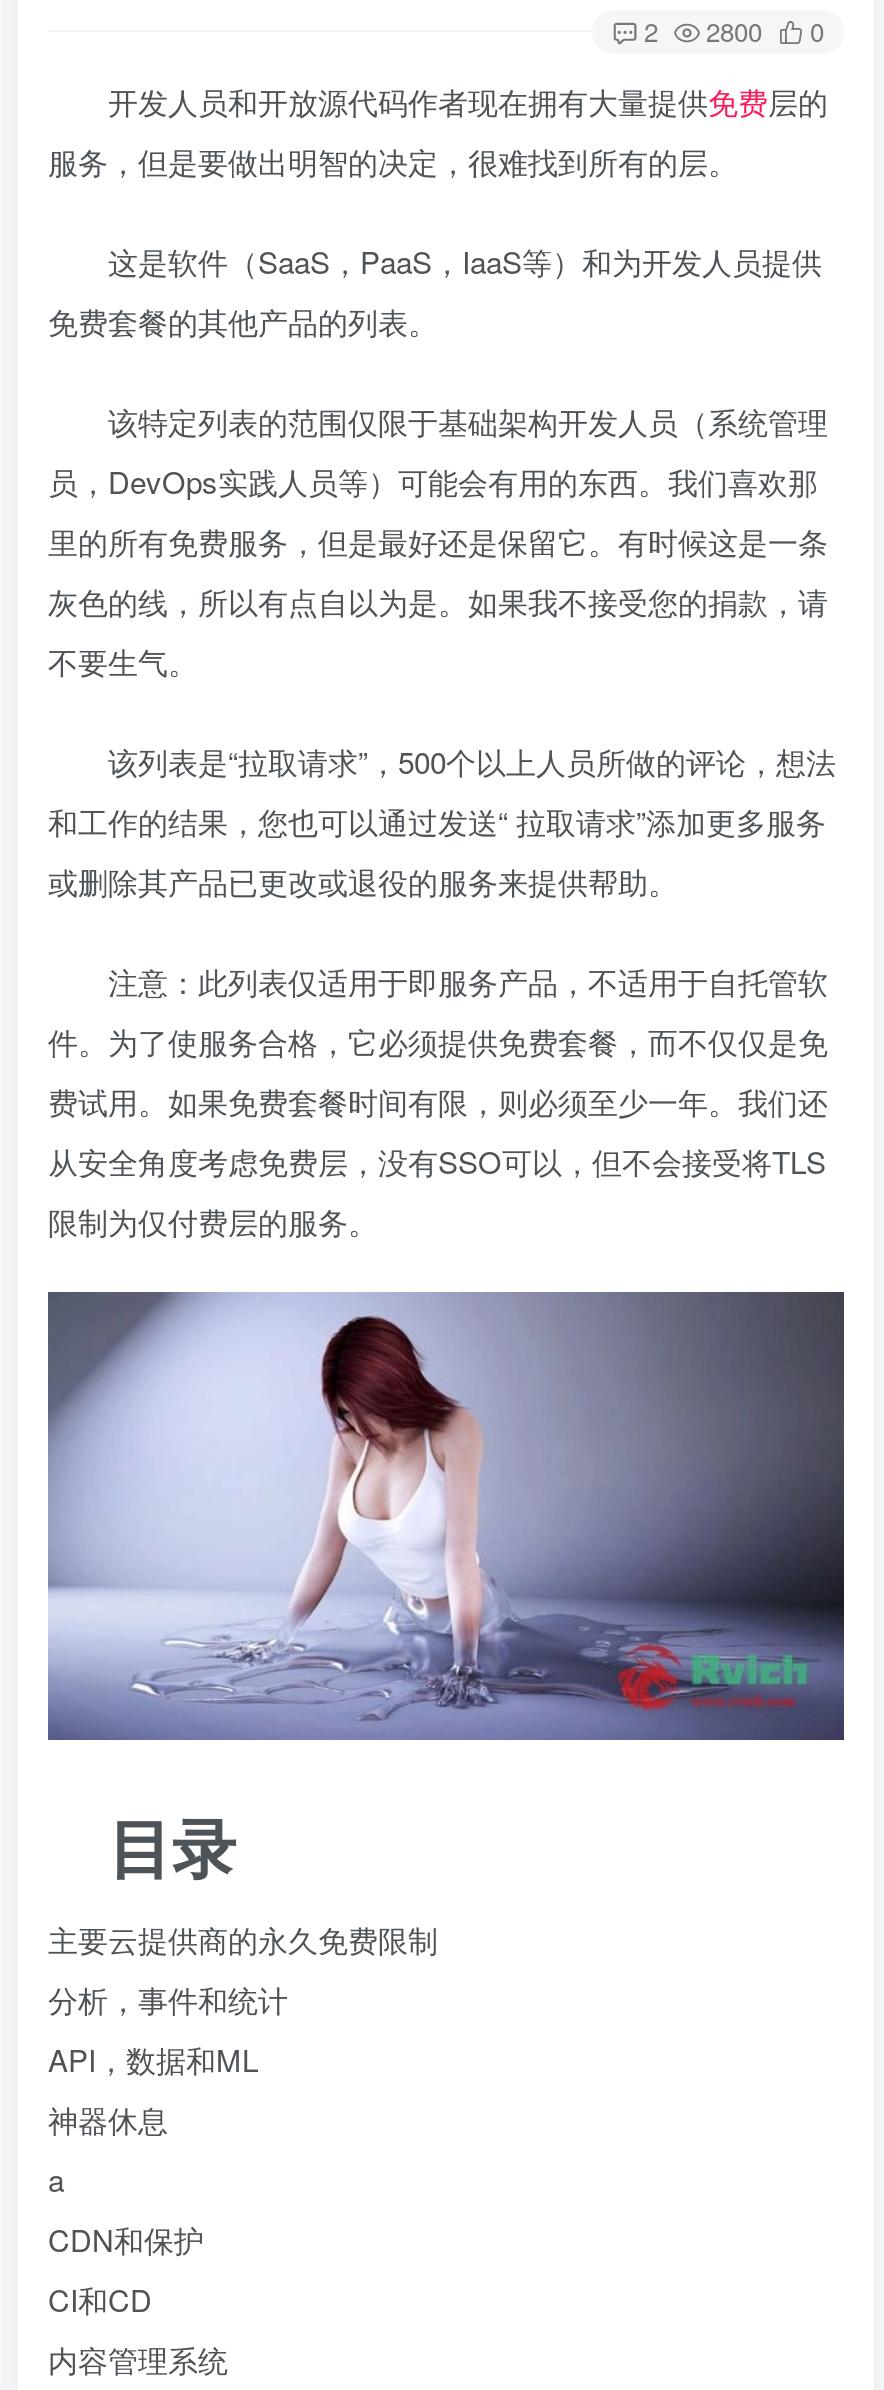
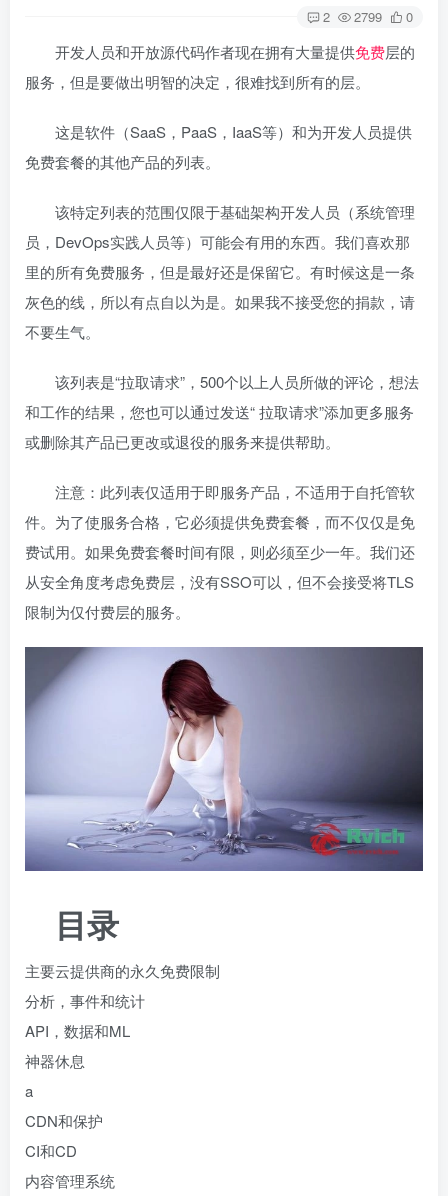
- 2 2800 0
+ 2 2799 0
